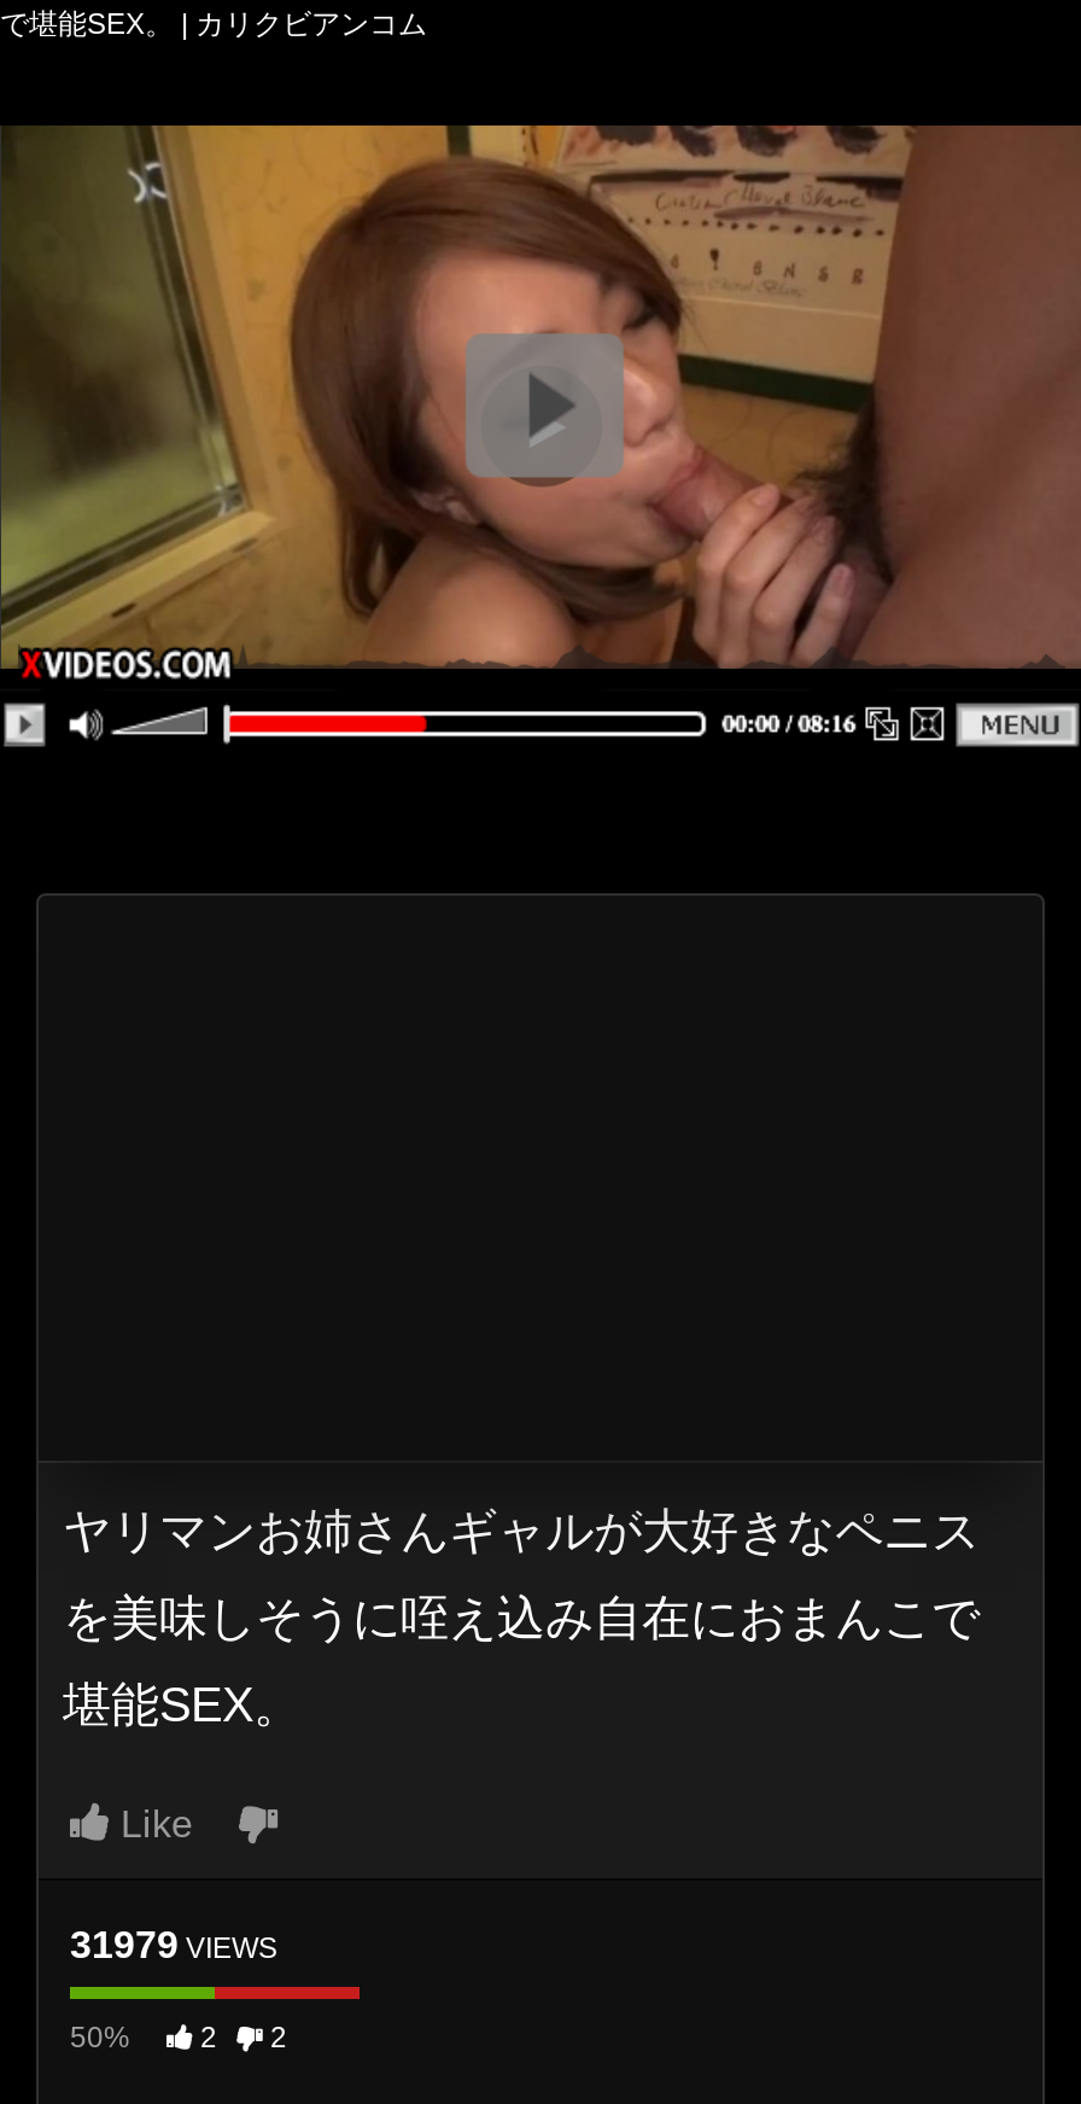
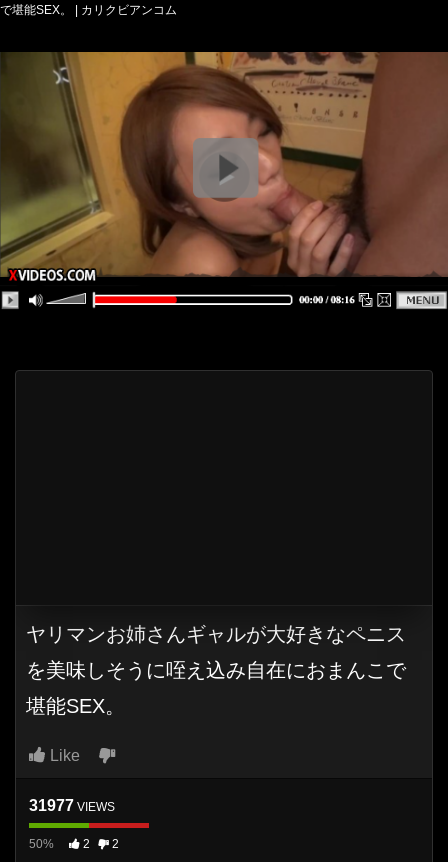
- 31979 VIEWS
+ 31977 VIEWS
